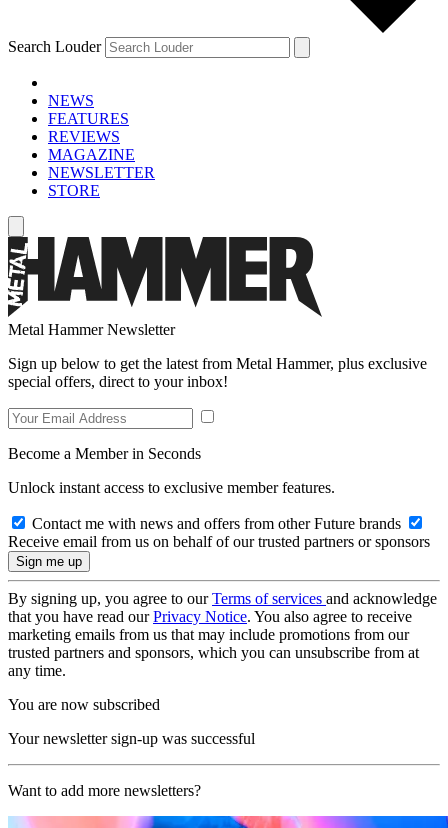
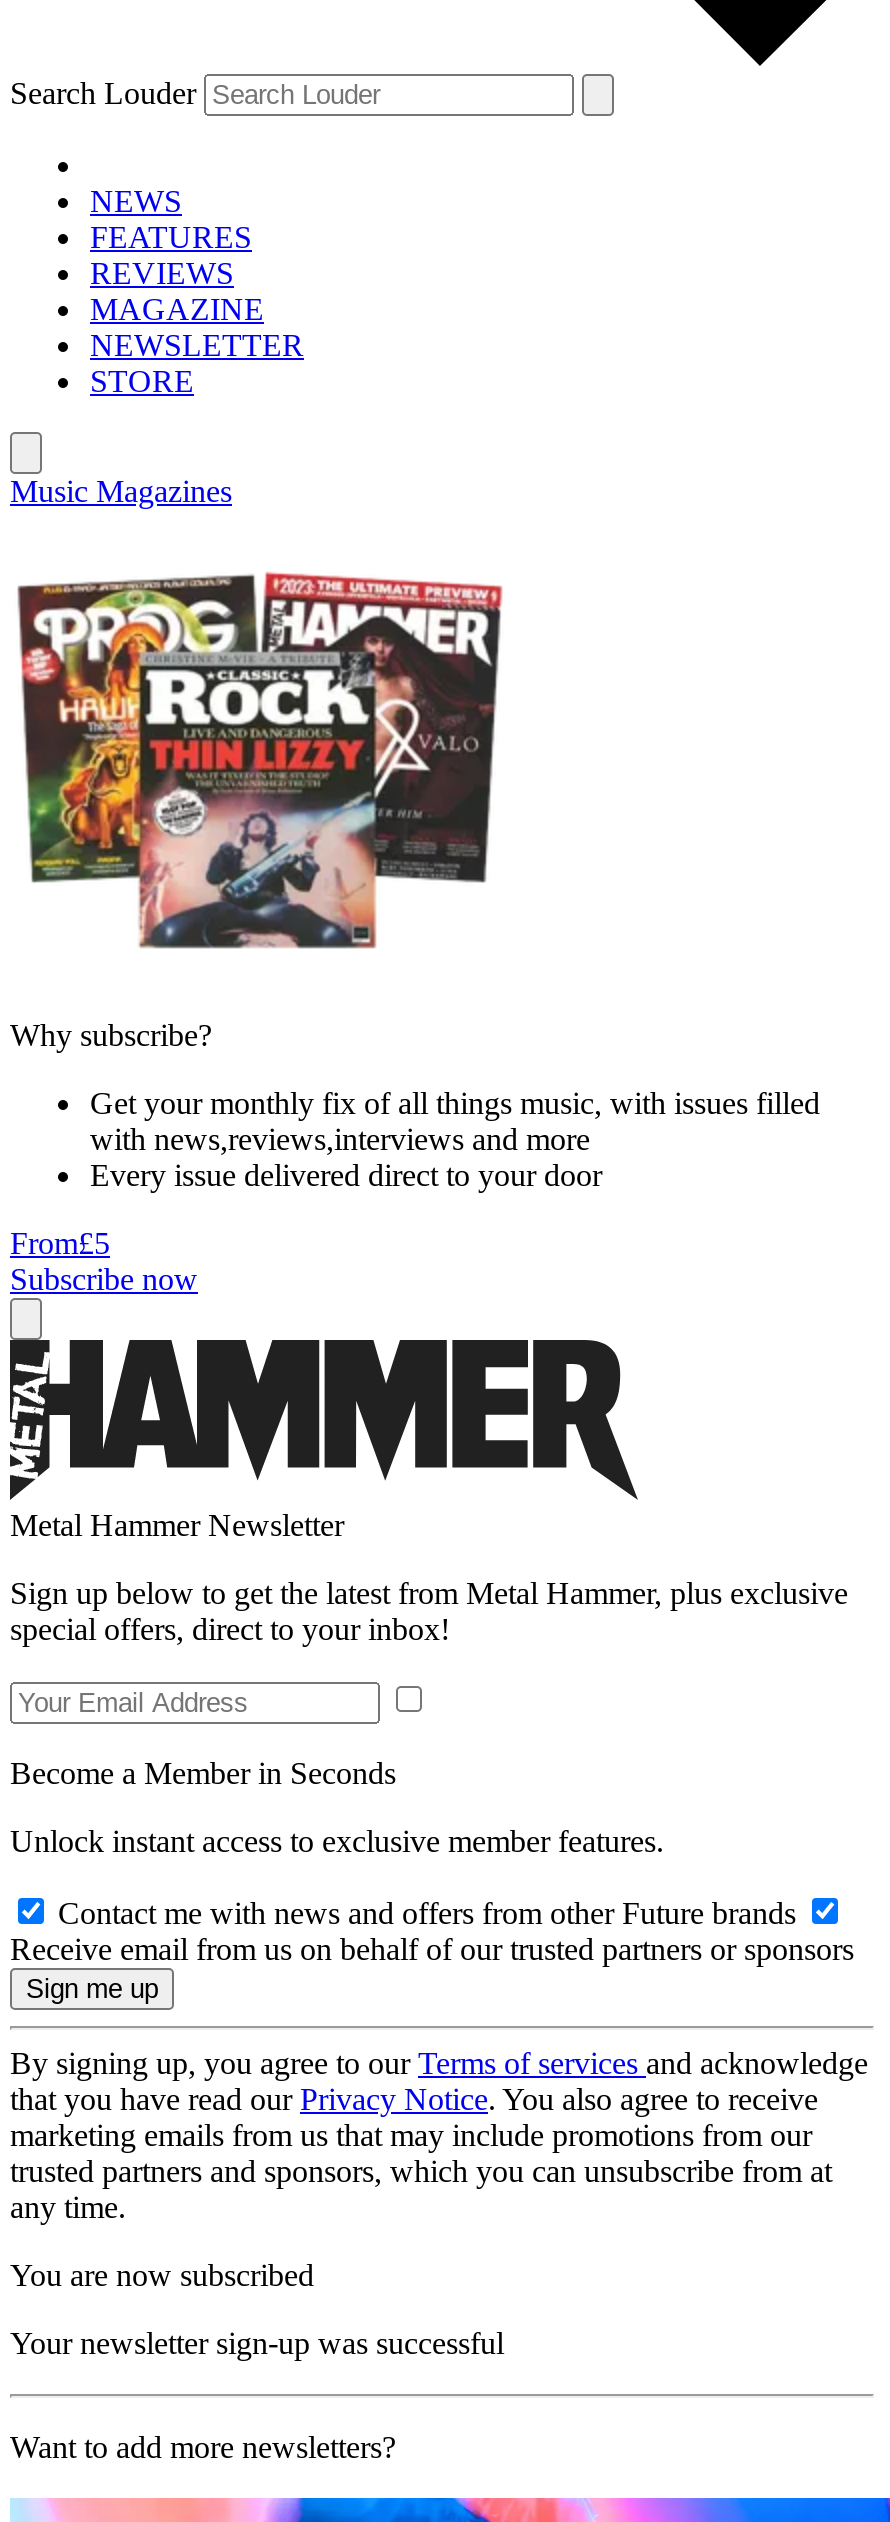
+ Music Magazines

+ [image]
+ Why subscribe?
+ Get your monthly fix of all things music, with issues filled
+ with news,reviews,interviews and more
+ Every issue delivered direct to your door
+ From£5
+ Subscribe now
